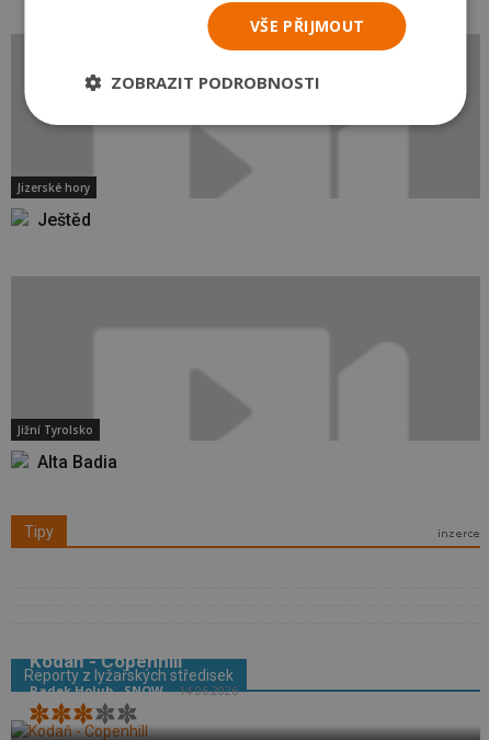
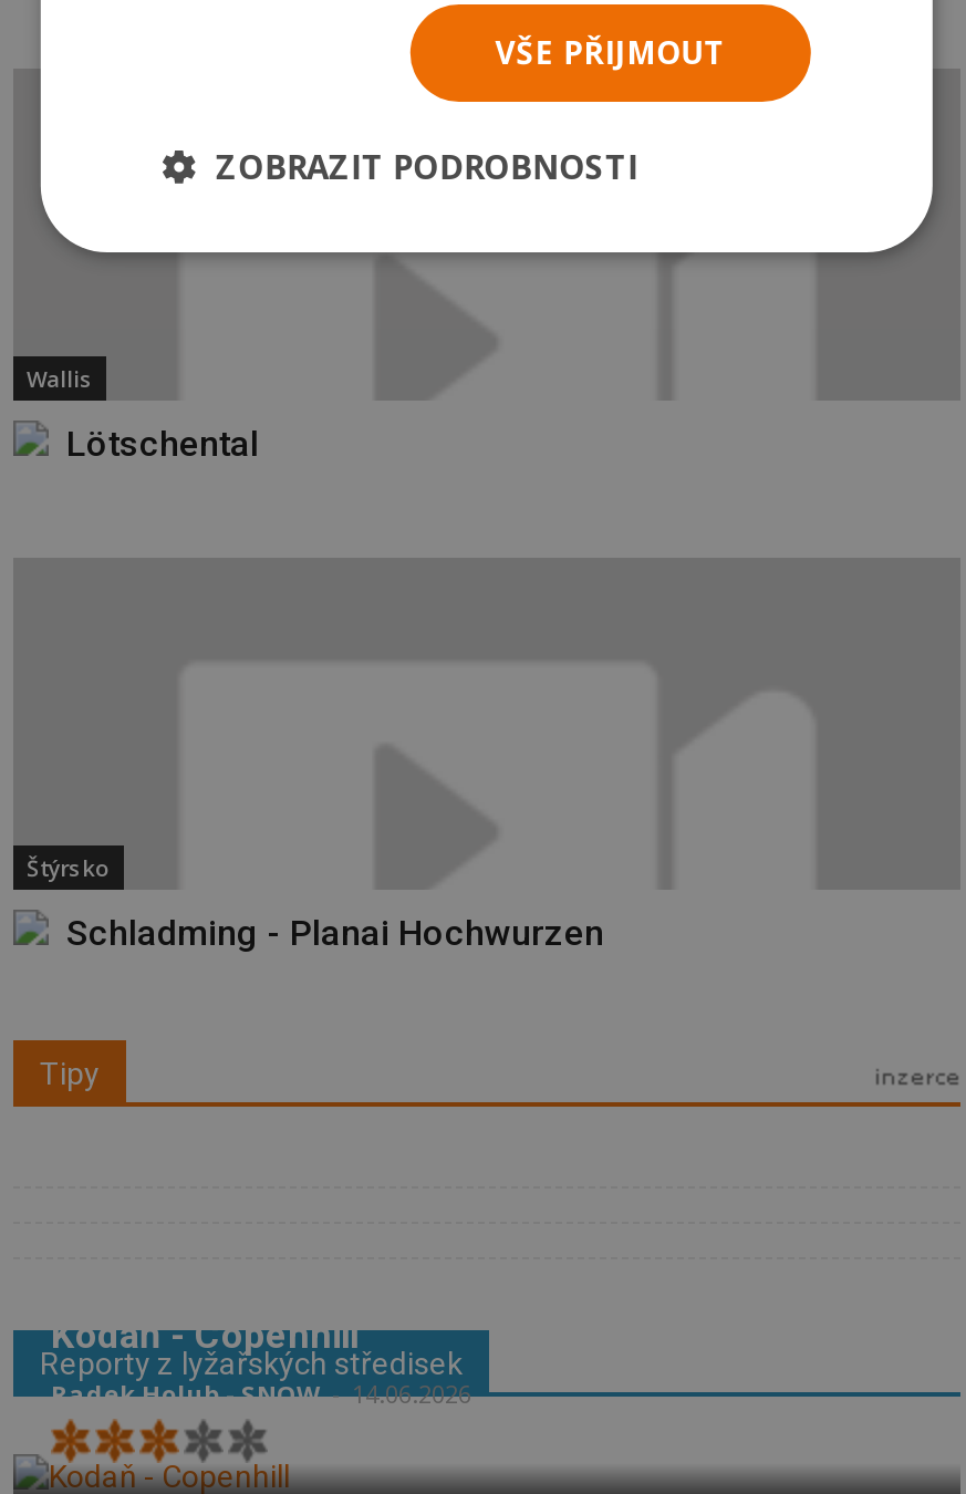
- Jizerské hory
+ Wallis

- Ještěd
+ Lötschental

- Jižní Tyrolsko
+ Štýrsko

- Alta Badia
+ Schladming - Planai Hochwurzen
